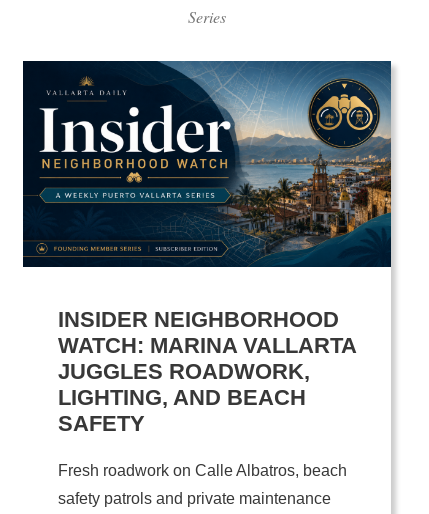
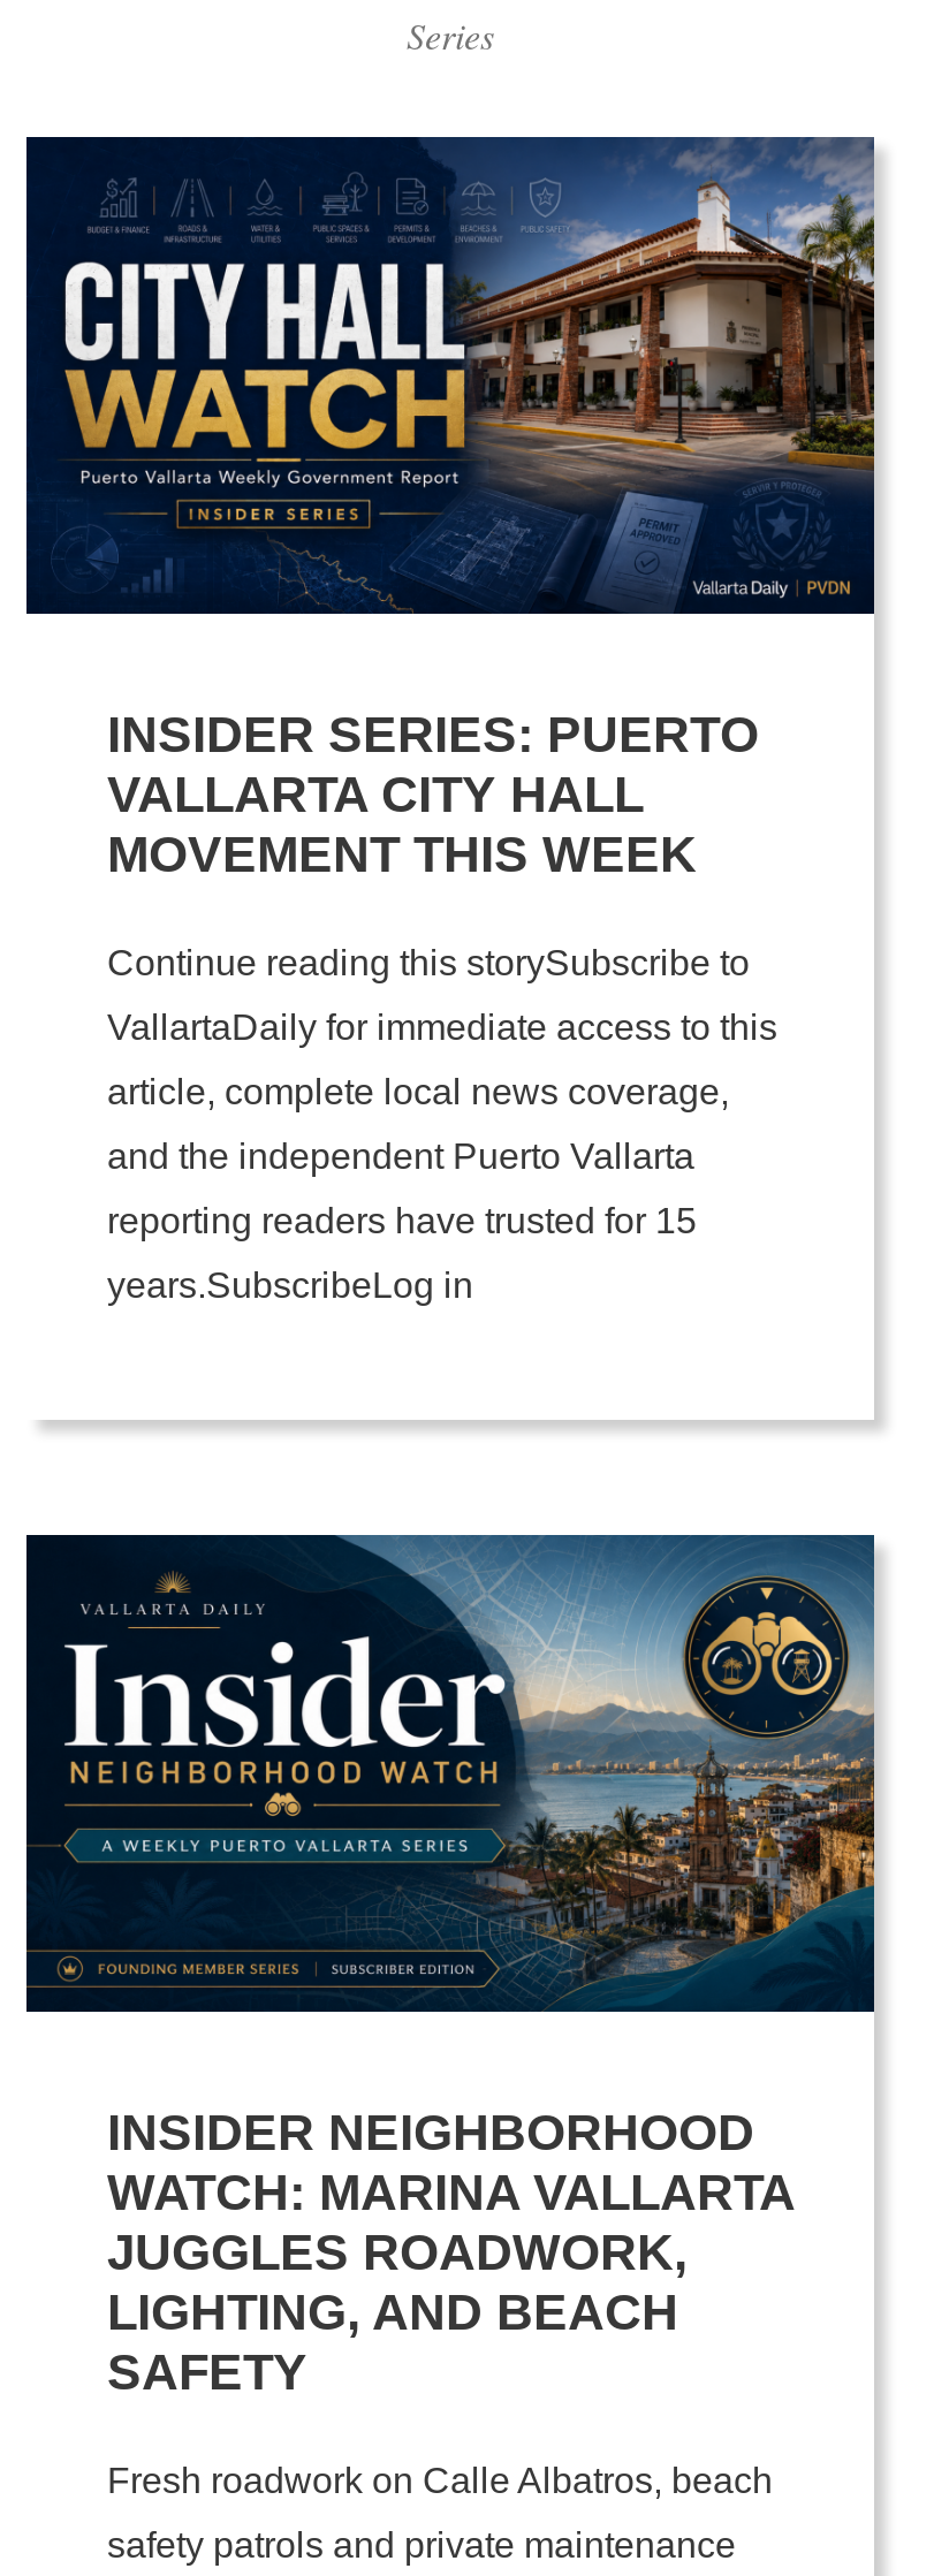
+ [image]
+ INSIDER SERIES: PUERTO
+ VALLARTA CITY HALL
+ MOVEMENT THIS WEEK
+ Continue reading this storySubscribe to
+ VallartaDaily for immediate access to this
+ article, complete local news coverage,
+ and the independent Puerto Vallarta
+ reporting readers have trusted for 15
+ years.SubscribeLog in
